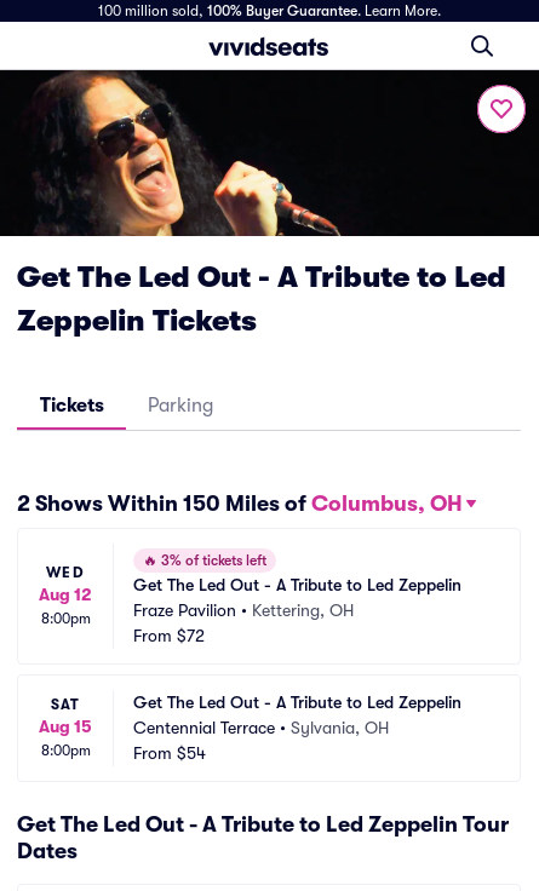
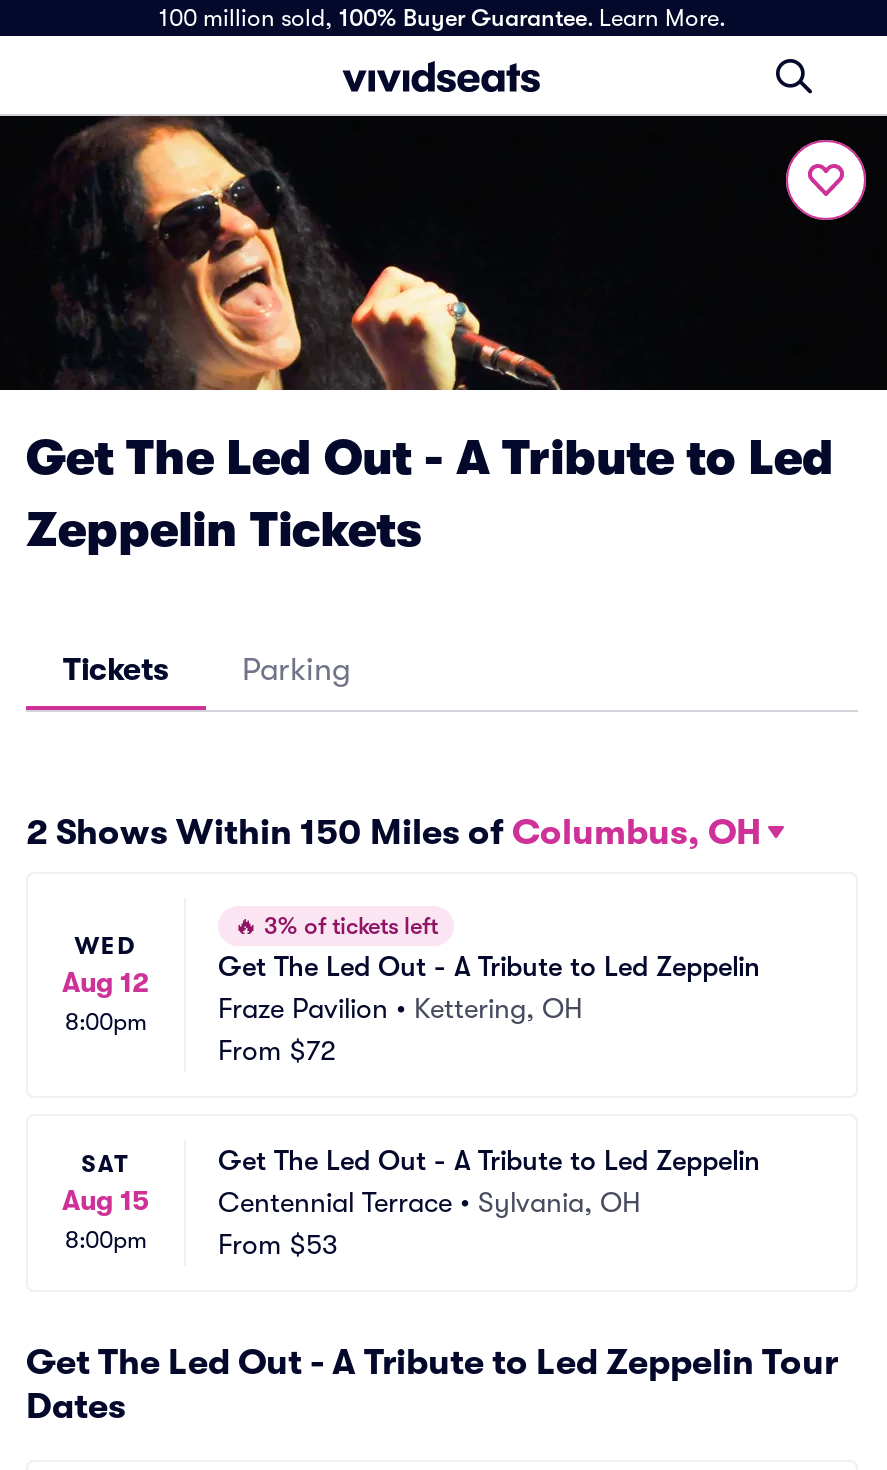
- From $54
+ From $53
